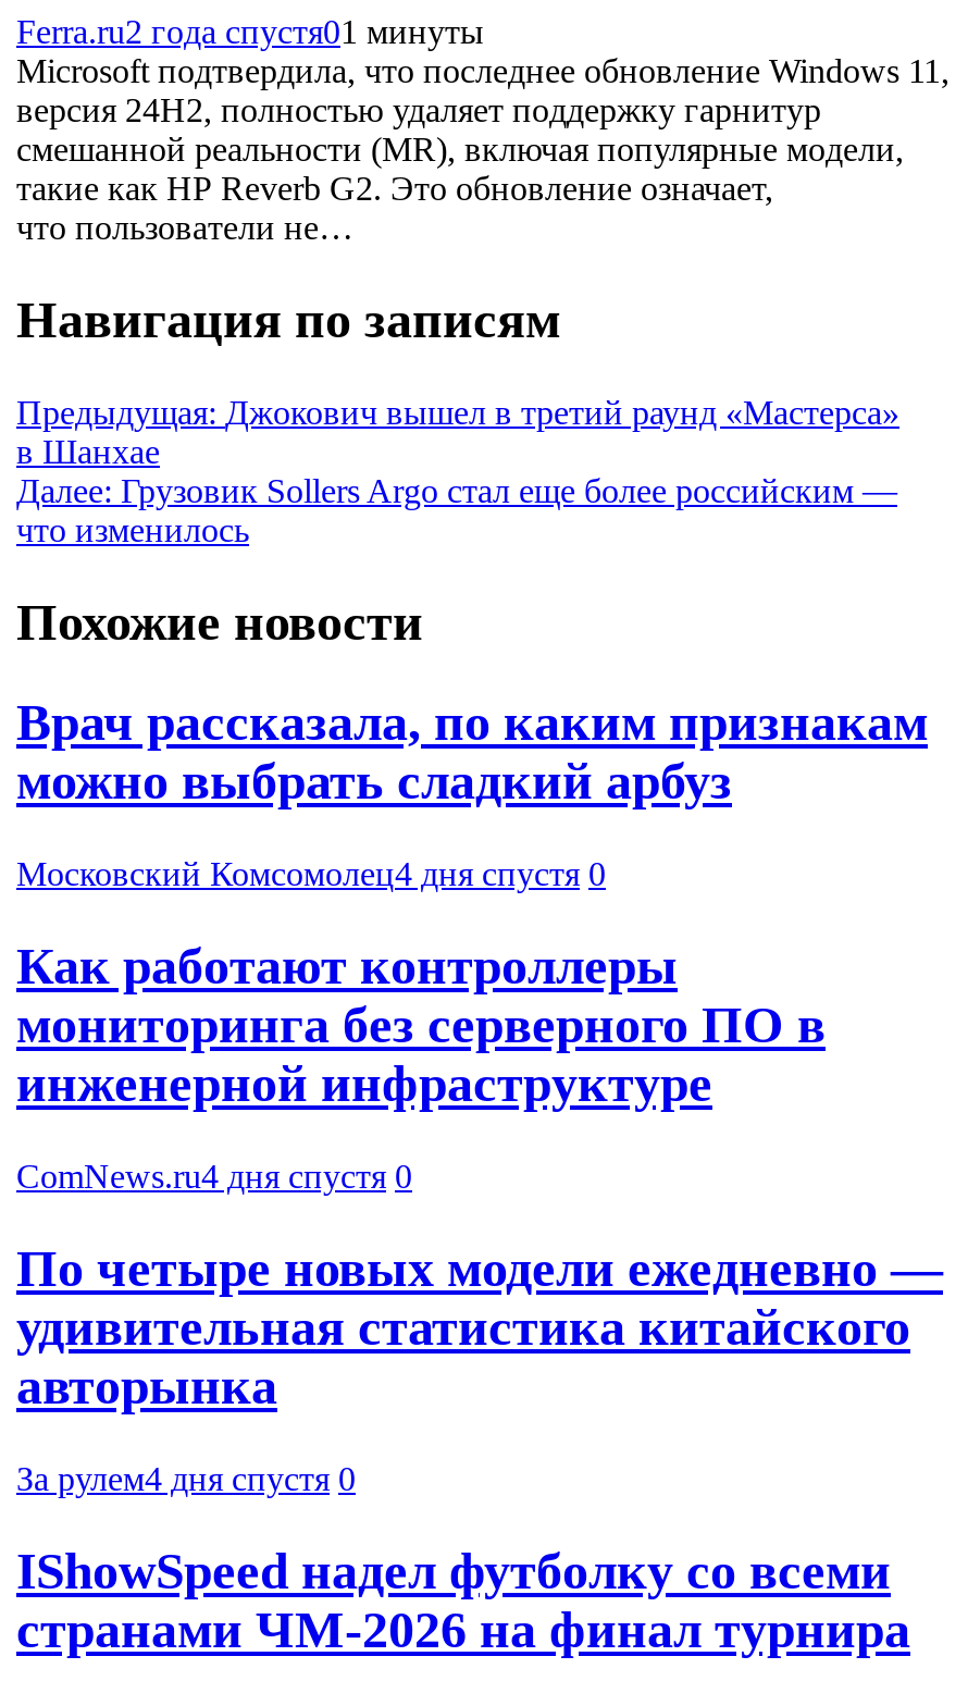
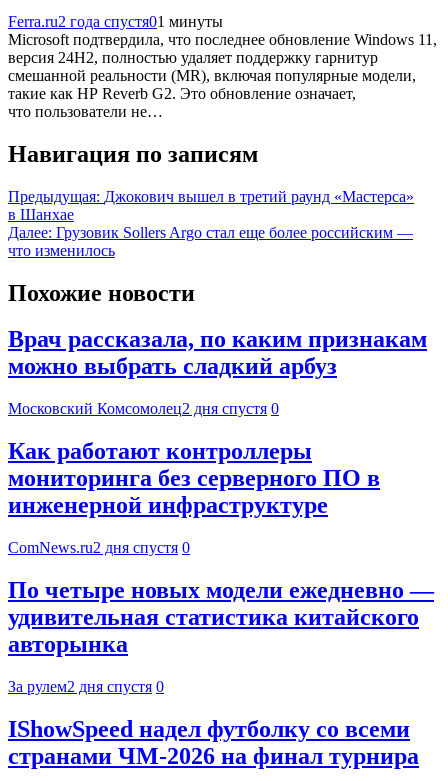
- Московский Комсомолец4 дня спустя 0
+ Московский Комсомолец2 дня спустя 0

- ComNews.ru4 дня спустя 0
+ ComNews.ru2 дня спустя 0

- За рулем4 дня спустя 0
+ За рулем2 дня спустя 0
